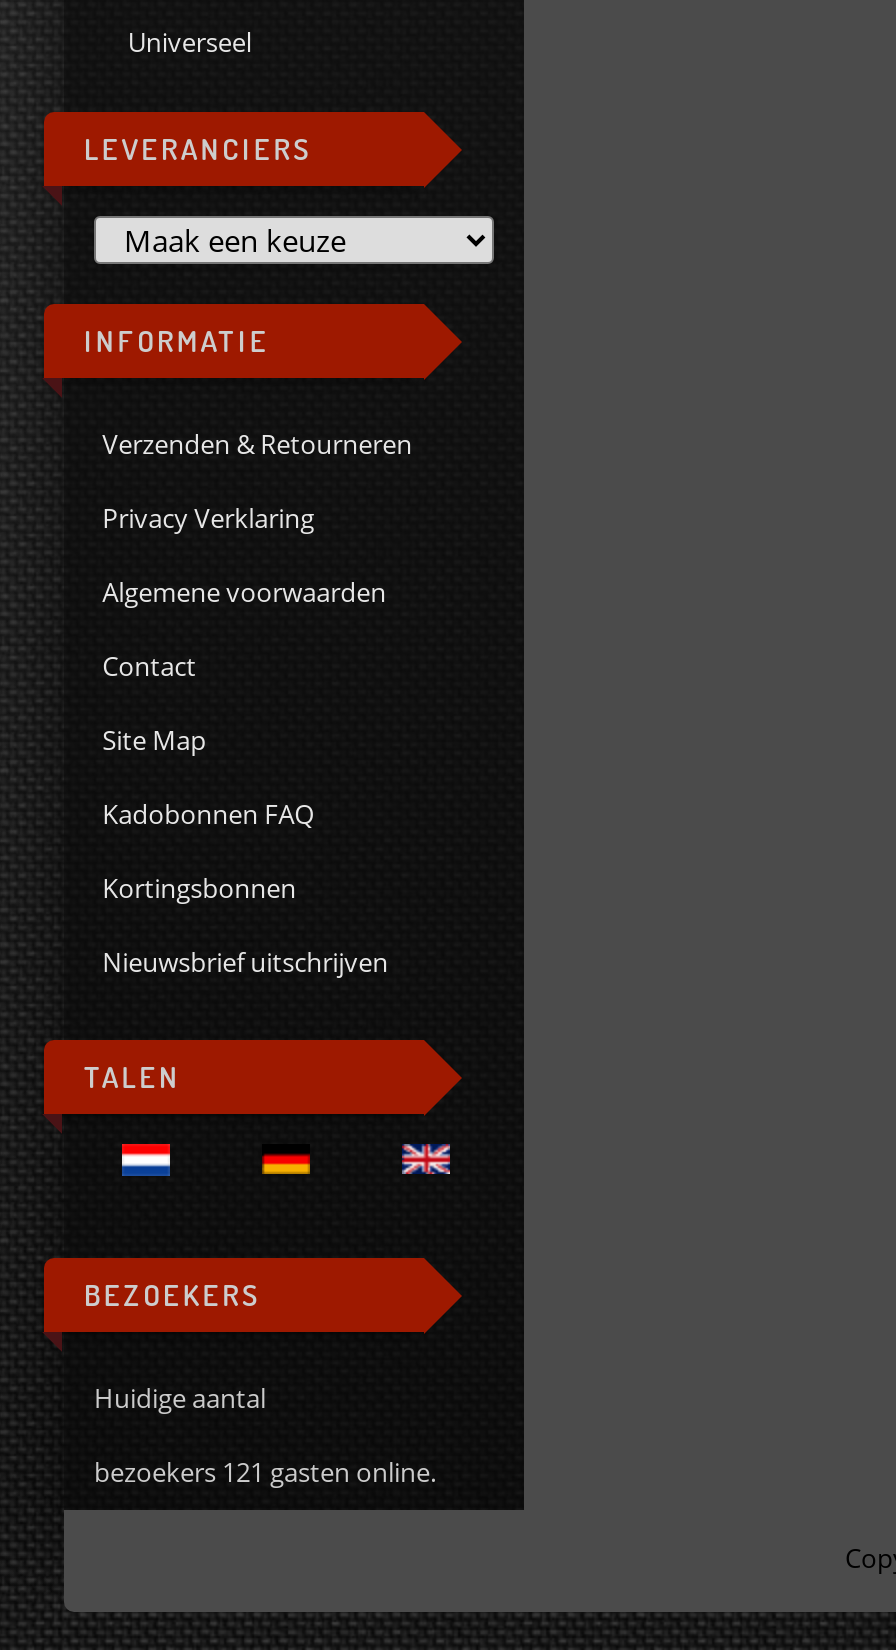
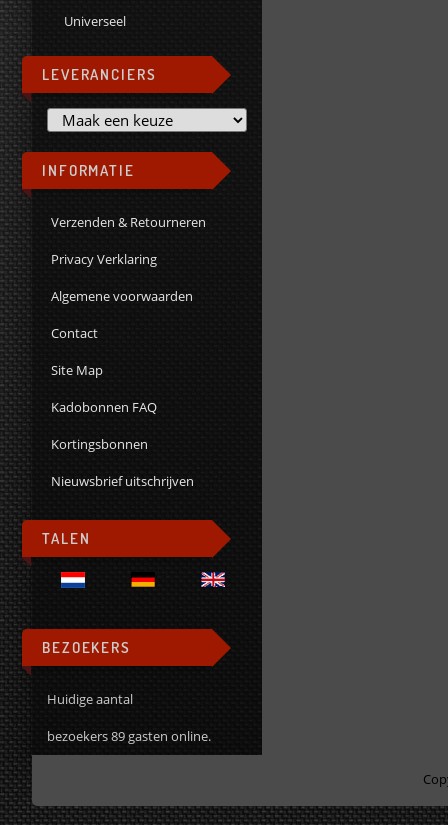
- bezoekers 121 gasten online.
+ bezoekers 89 gasten online.
